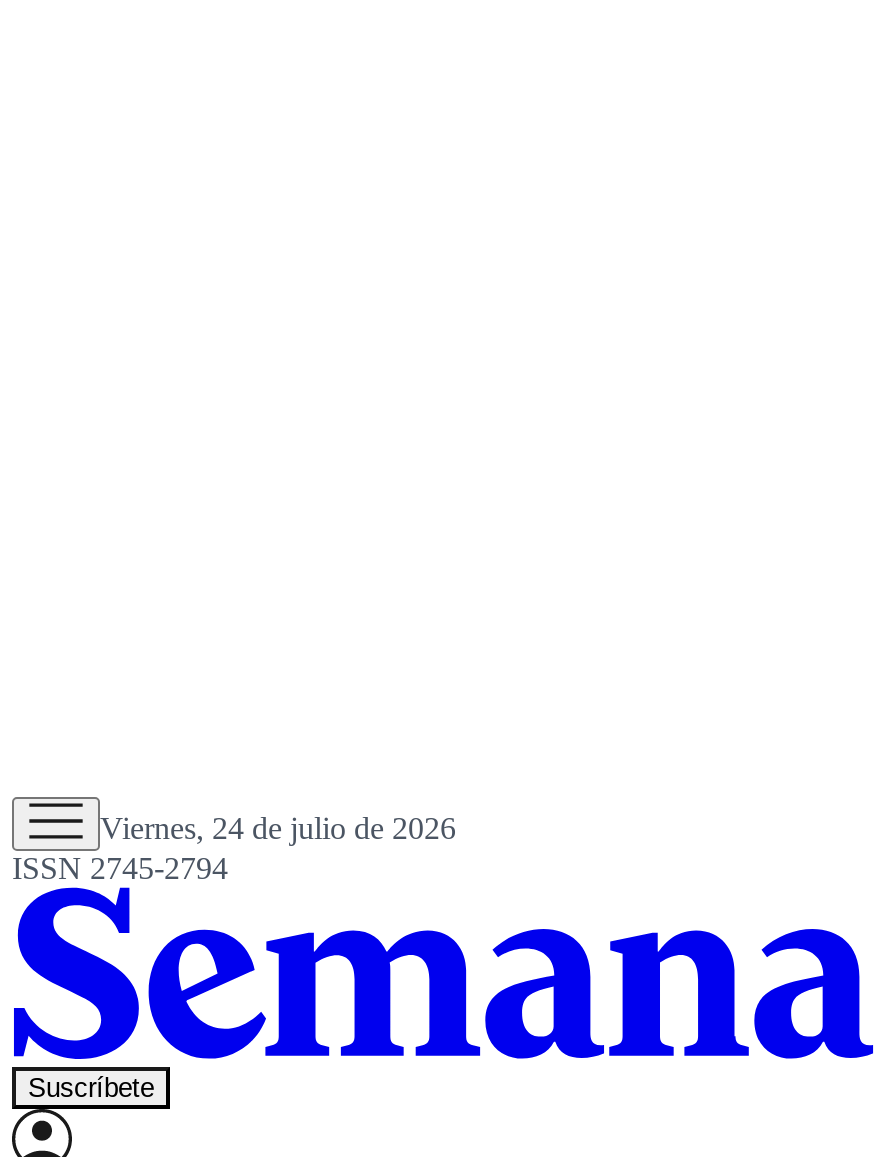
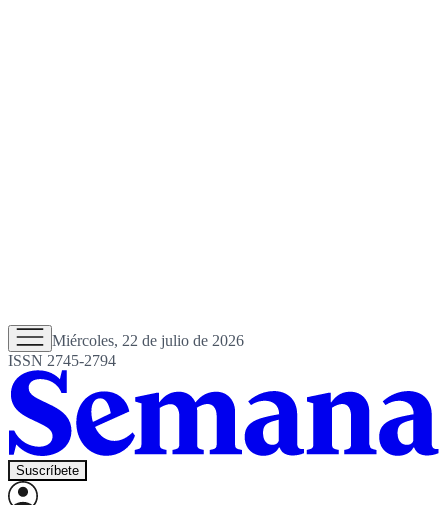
- Viernes, 24 de julio de 2026
+ Miércoles, 22 de julio de 2026
